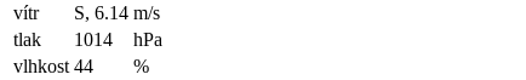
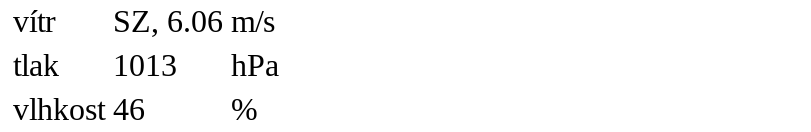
- vítr S, 6.14 m/s
+ vítr SZ, 6.06 m/s

- tlak 1014 hPa
+ tlak 1013 hPa

- vlhkost 44
+ vlhkost 46
